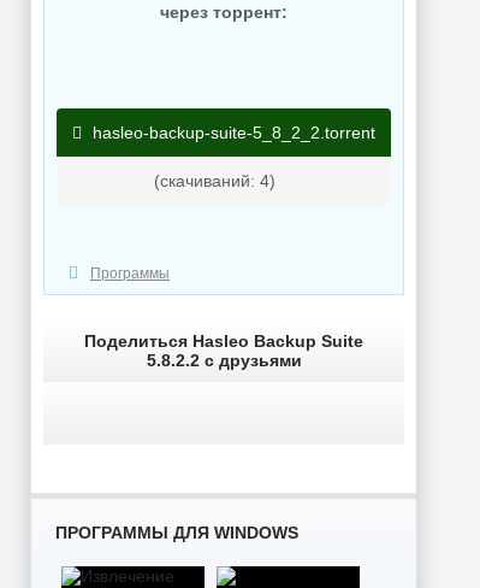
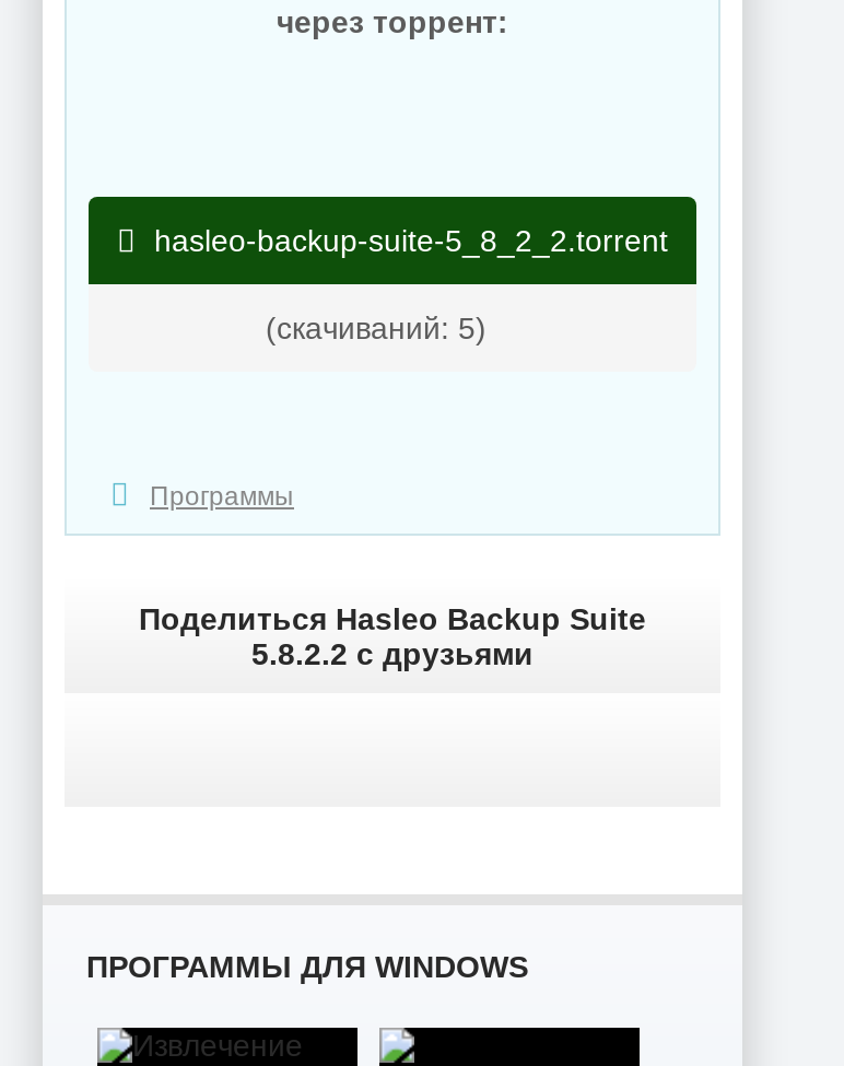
- (cкачиваний: 4)
+ (cкачиваний: 5)
